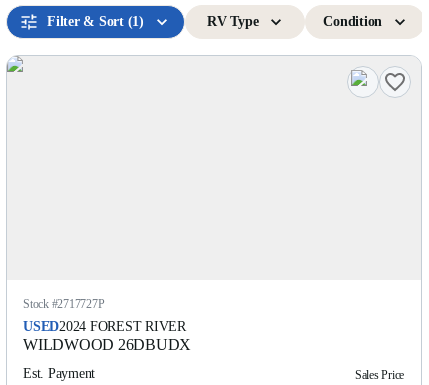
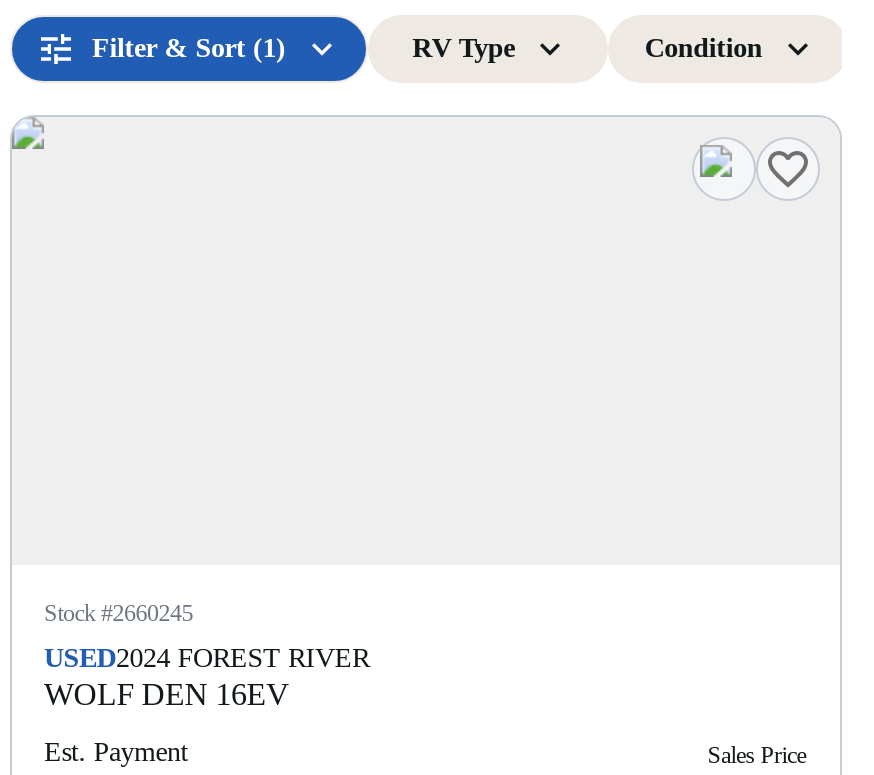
- Stock #2717727P
+ Stock #2660245

- WILDWOOD 26DBUDX
+ WOLF DEN 16EV
